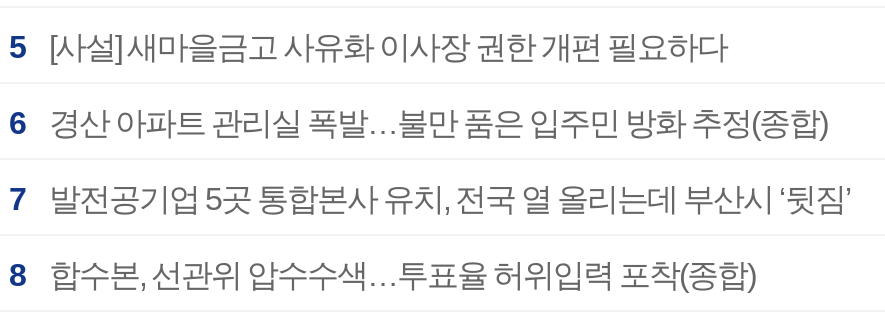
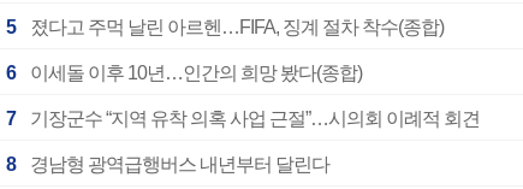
- [사설] 새마을금고 사유화 이사장 권한 개편 필요하다
+ 졌다고 주먹 날린 아르헨…FIFA, 징계 절차 착수(종합)

- 경산 아파트 관리실 폭발…불만 품은 입주민 방화 추정(종합)
+ 이세돌 이후 10년…인간의 희망 봤다(종합)

- 발전공기업 5곳 통합본사 유치, 전국 열 올리는데 부산시 ‘뒷짐’
+ 기장군수 “지역 유착 의혹 사업 근절”…시의회 이례적 회견

- 합수본, 선관위 압수수색…투표율 허위입력 포착(종합)
+ 경남형 광역급행버스 내년부터 달린다
